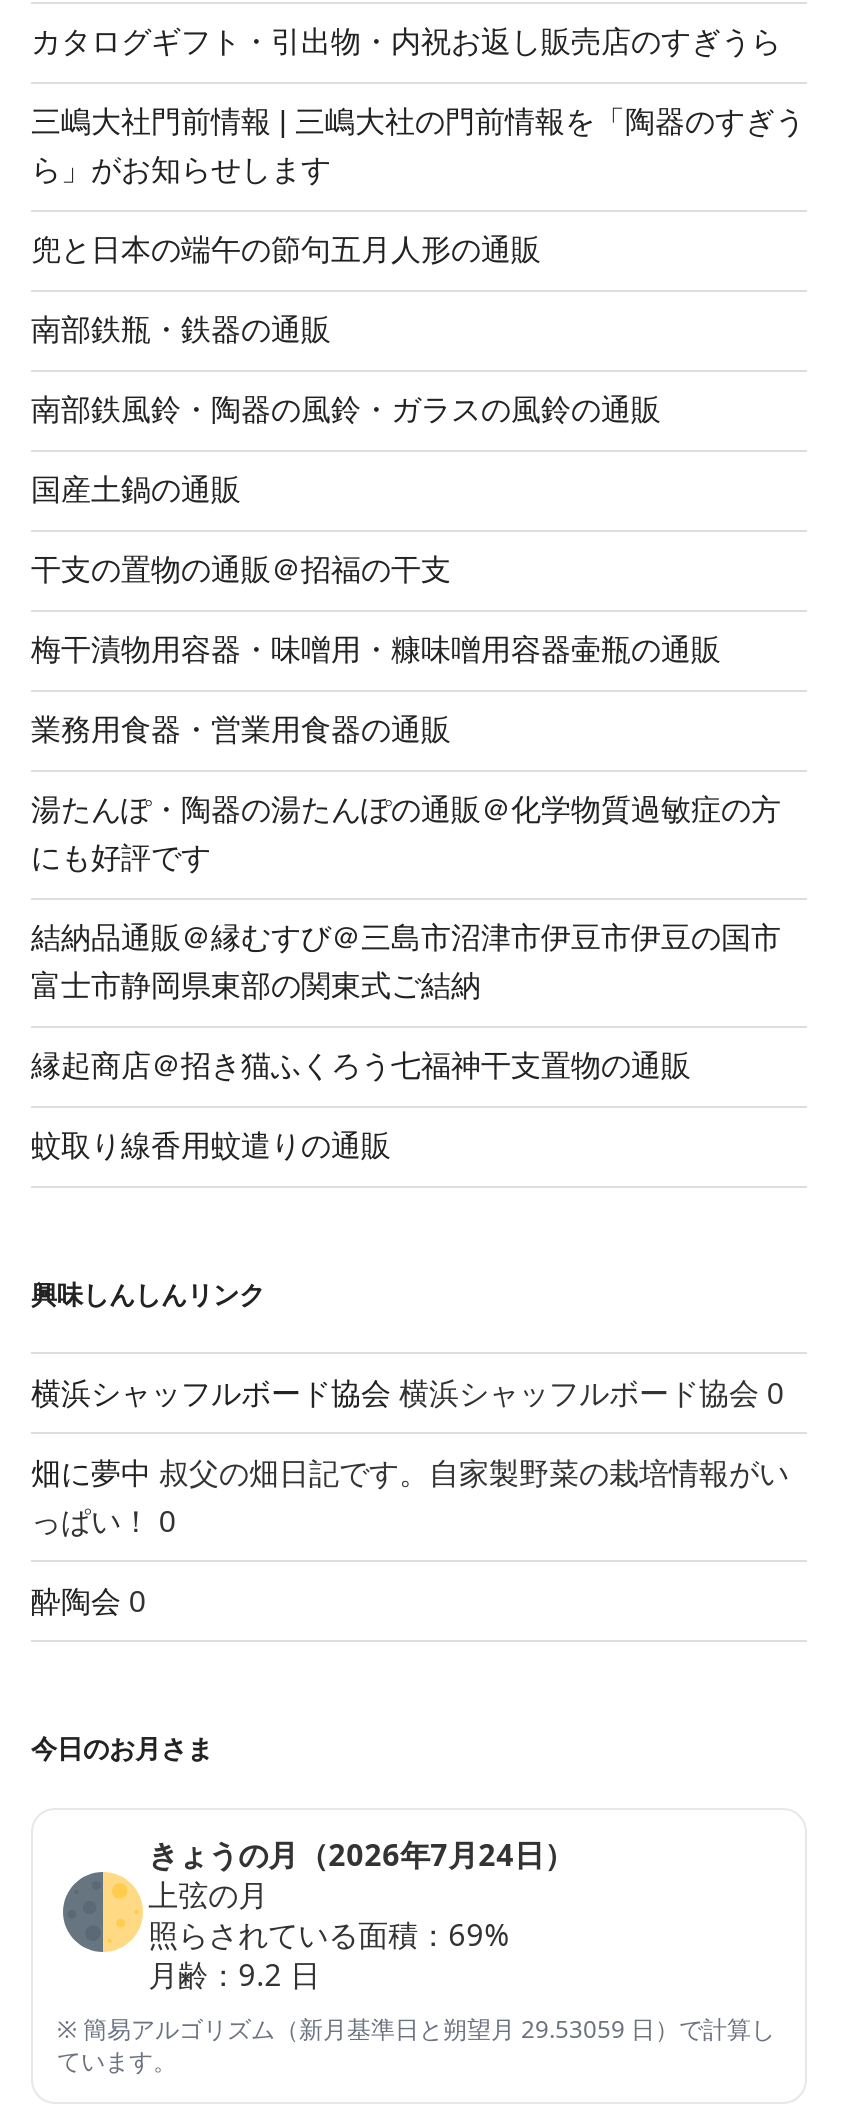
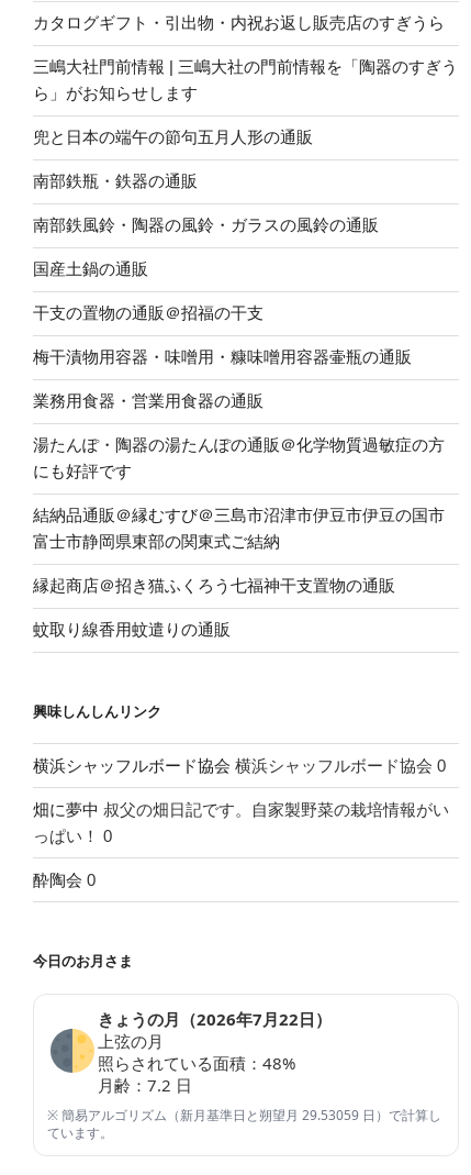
- きょうの月（2026年7月24日）
+ きょうの月（2026年7月22日）

- 照らされている面積：69%
+ 照らされている面積：48%

- 月齢：9.2日
+ 月齢：7.2日
